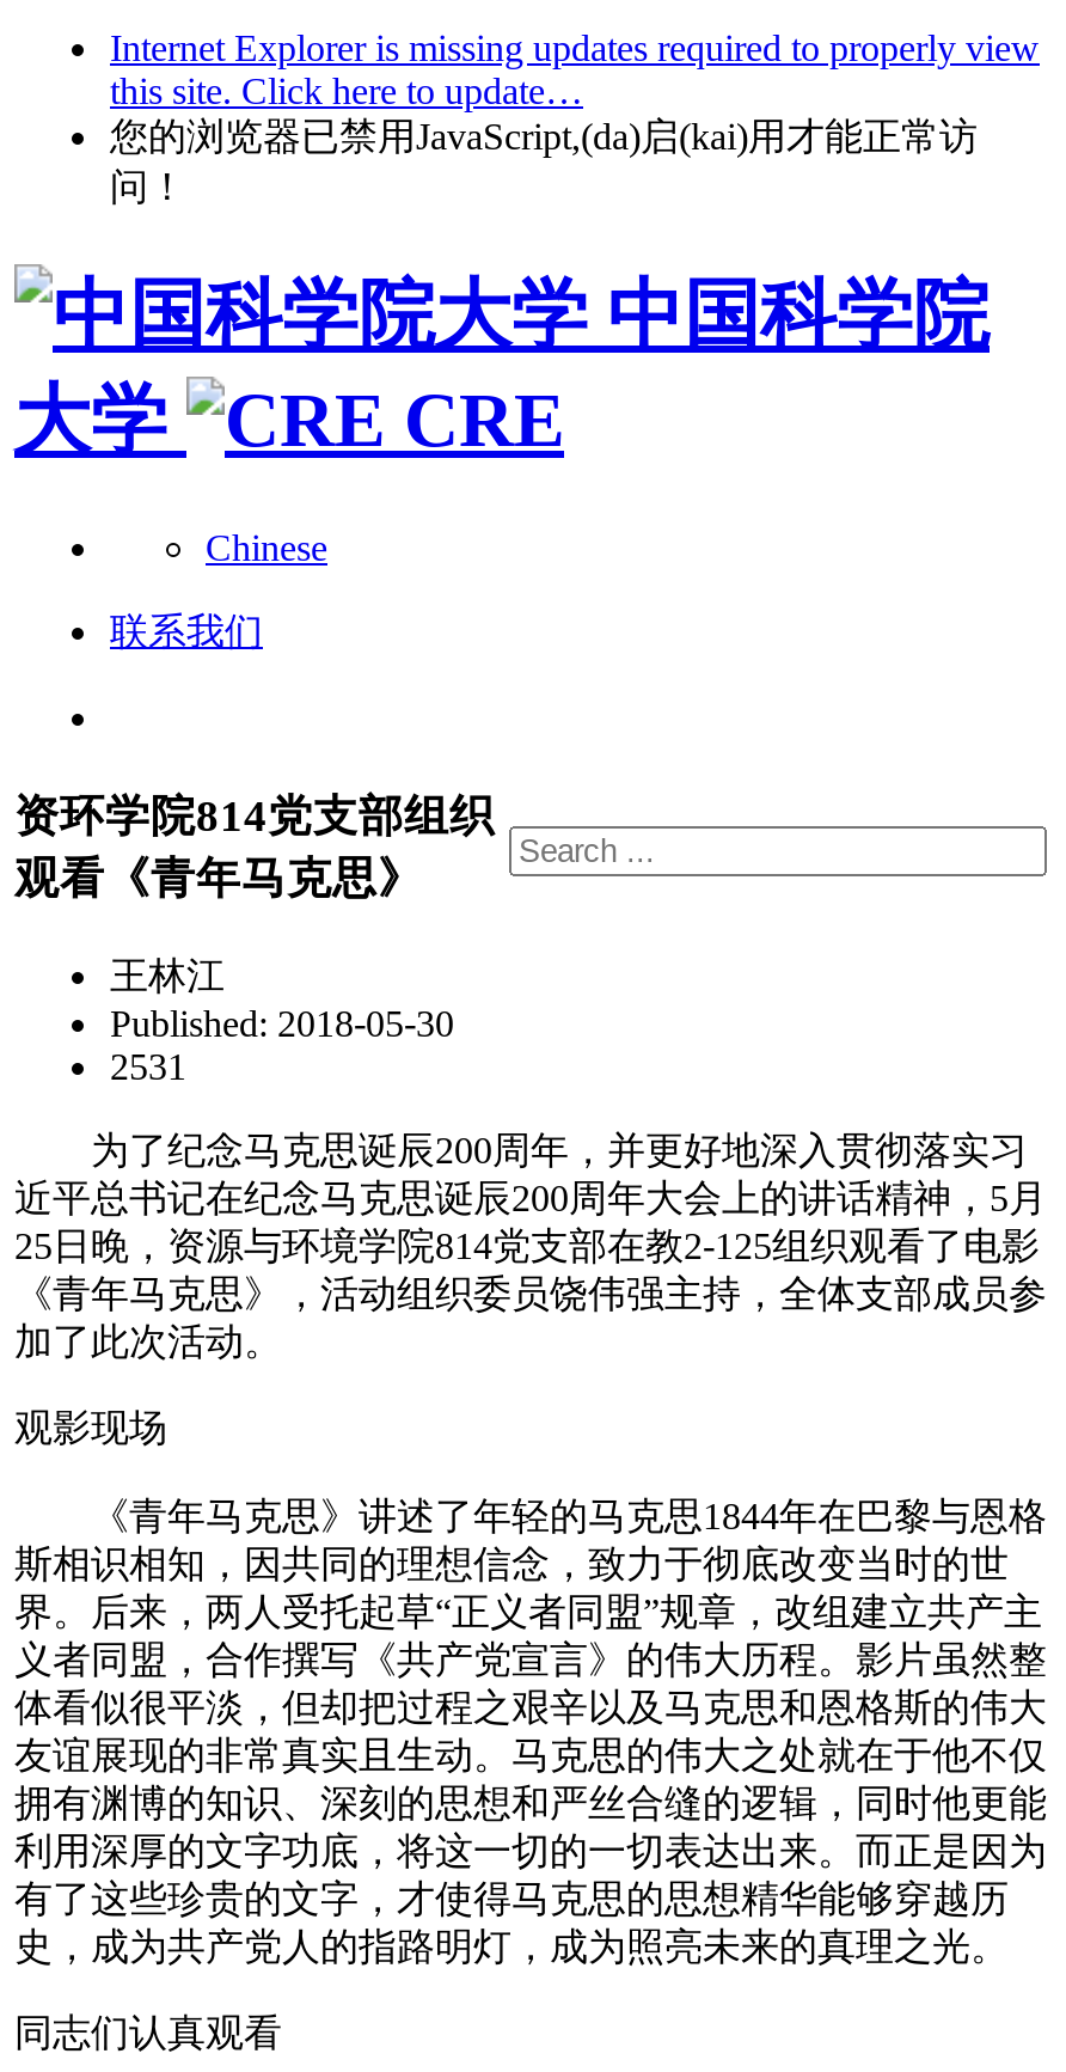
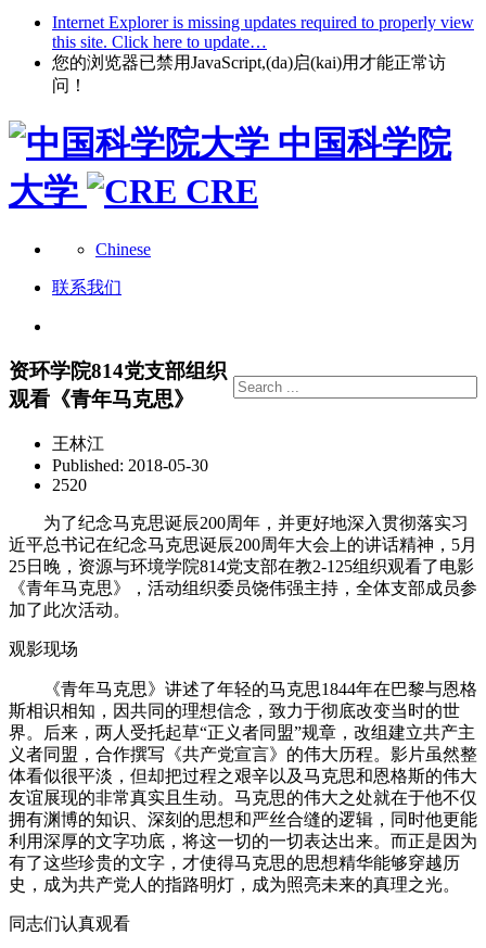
- 2531
+ 2520
